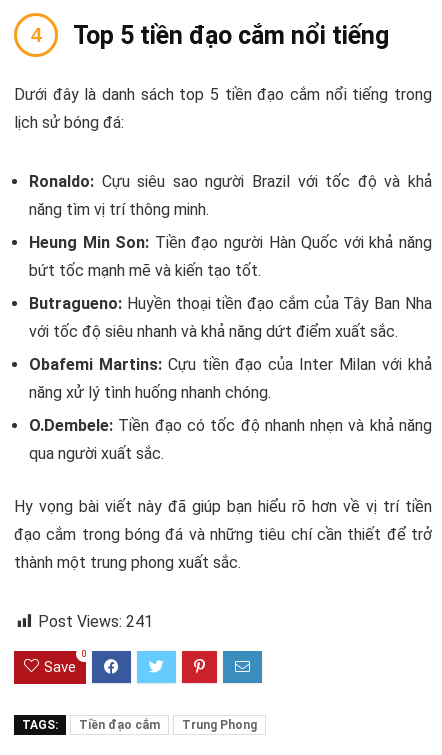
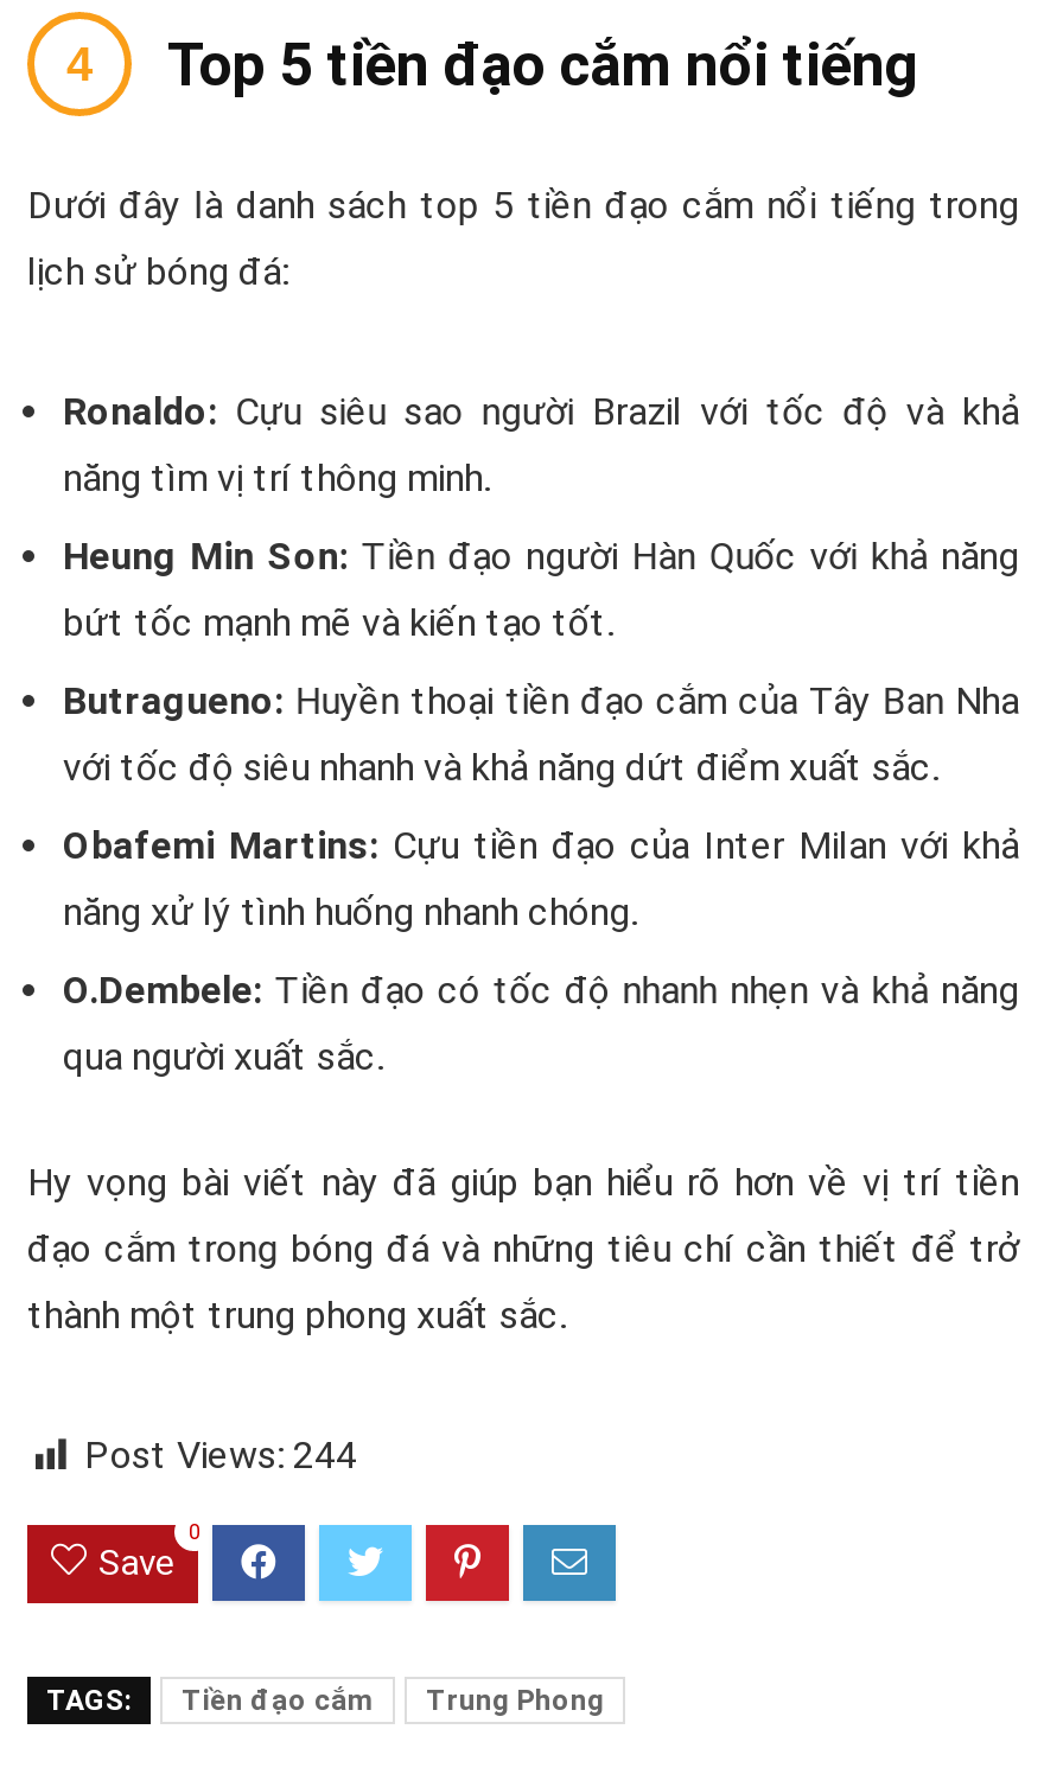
- Post Views: 241
+ Post Views: 244
